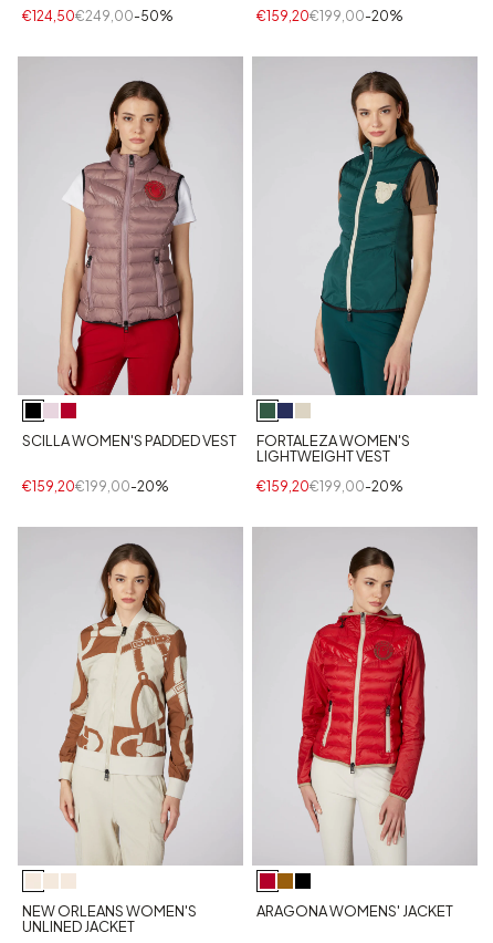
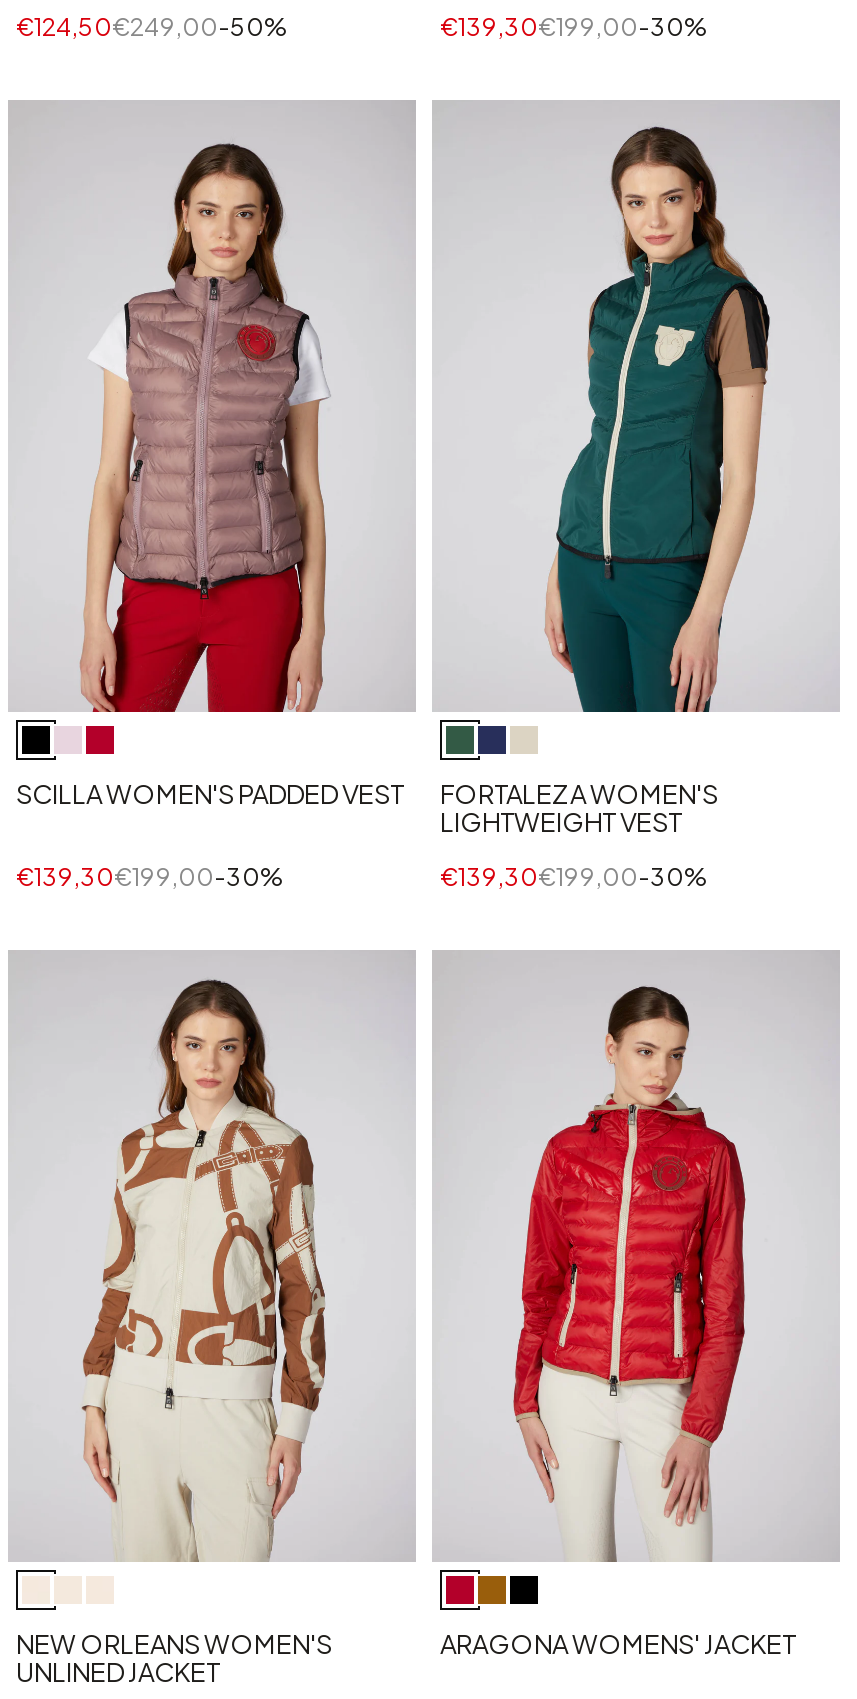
- €159,20€199,00-20%
+ €139,30€199,00-30%

- €159,20€199,00-20%
+ €139,30€199,00-30%

- €159,20€199,00-20%
+ €139,30€199,00-30%
